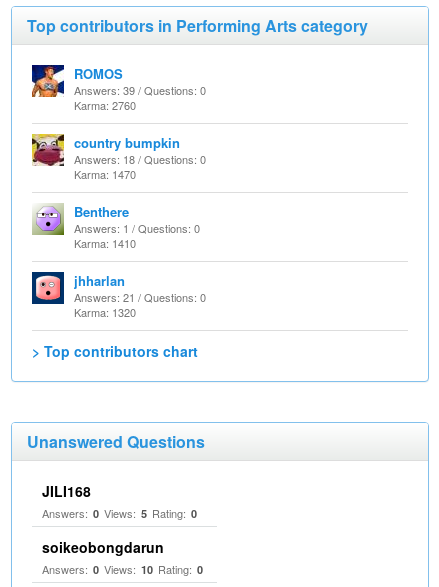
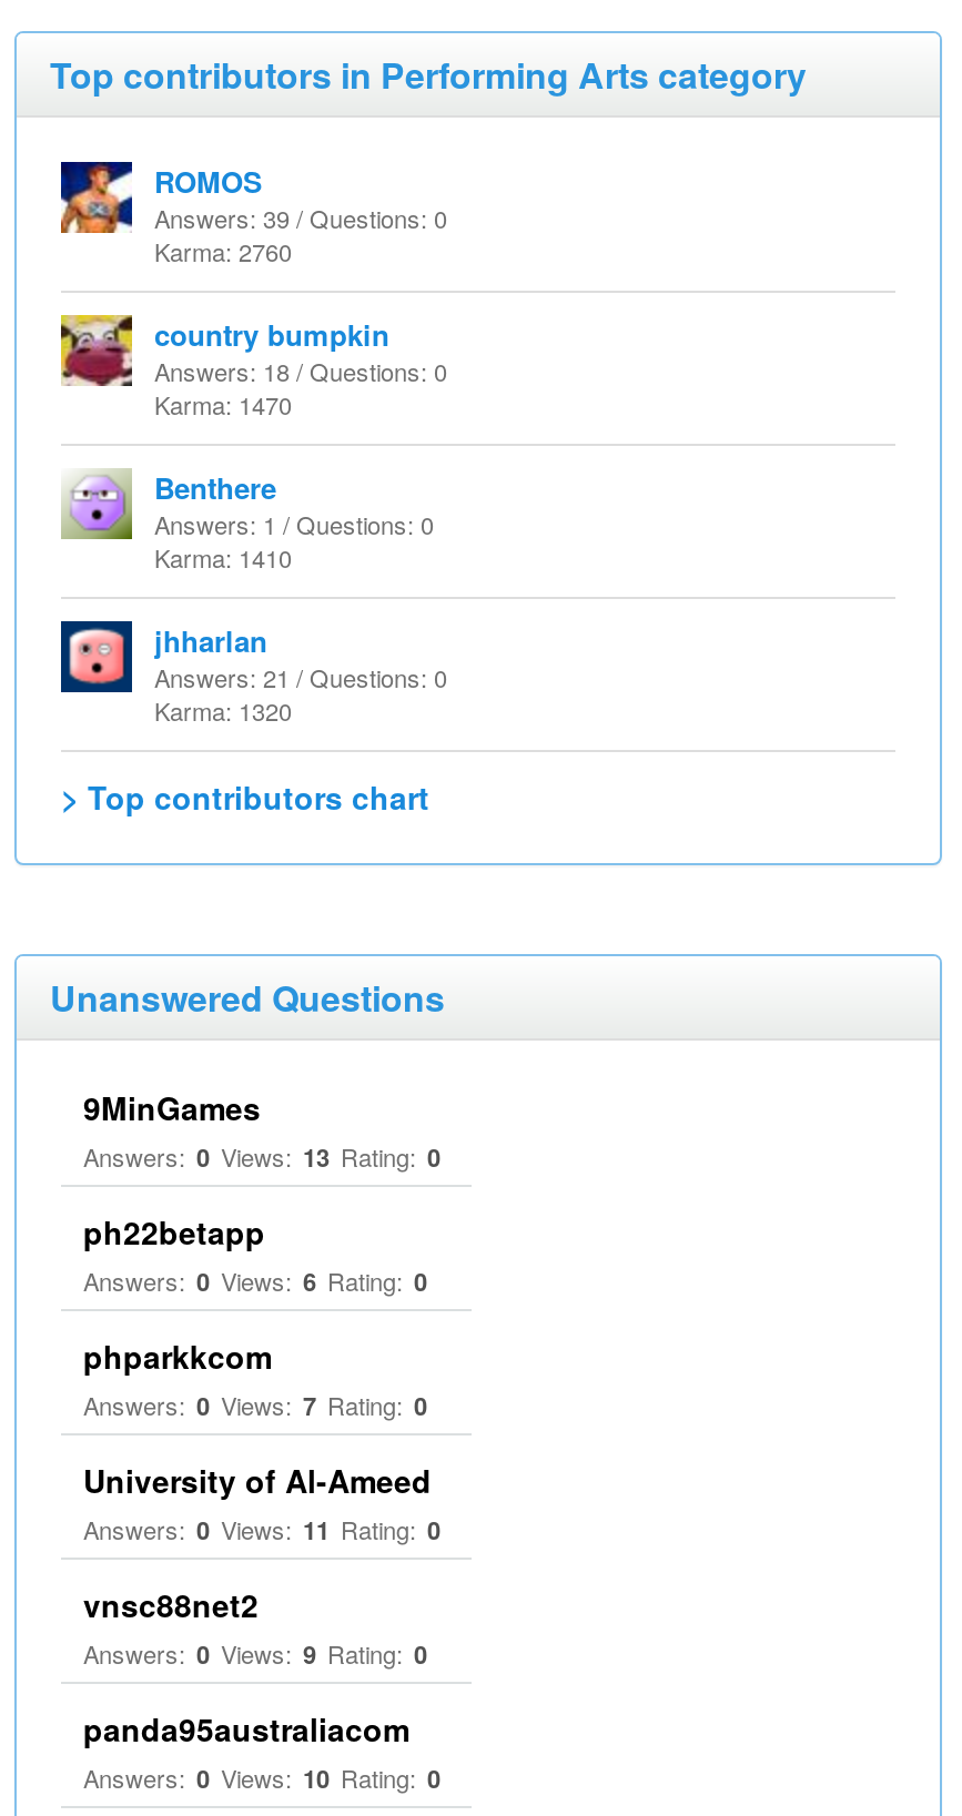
- JILI168
- Answers: 0 Views: 5 Rating: 0
- soikeobongdarun
+ 9MinGames
+ Answers: 0 Views: 13 Rating: 0
+ ph22betapp
+ Answers: 0 Views: 6 Rating: 0
+ phparkkcom
+ Answers: 0 Views: 7 Rating: 0
+ University of Al-Ameed
+ Answers: 0 Views: 11 Rating: 0
+ vnsc88net2
+ Answers: 0 Views: 9 Rating: 0
+ panda95australiacom
